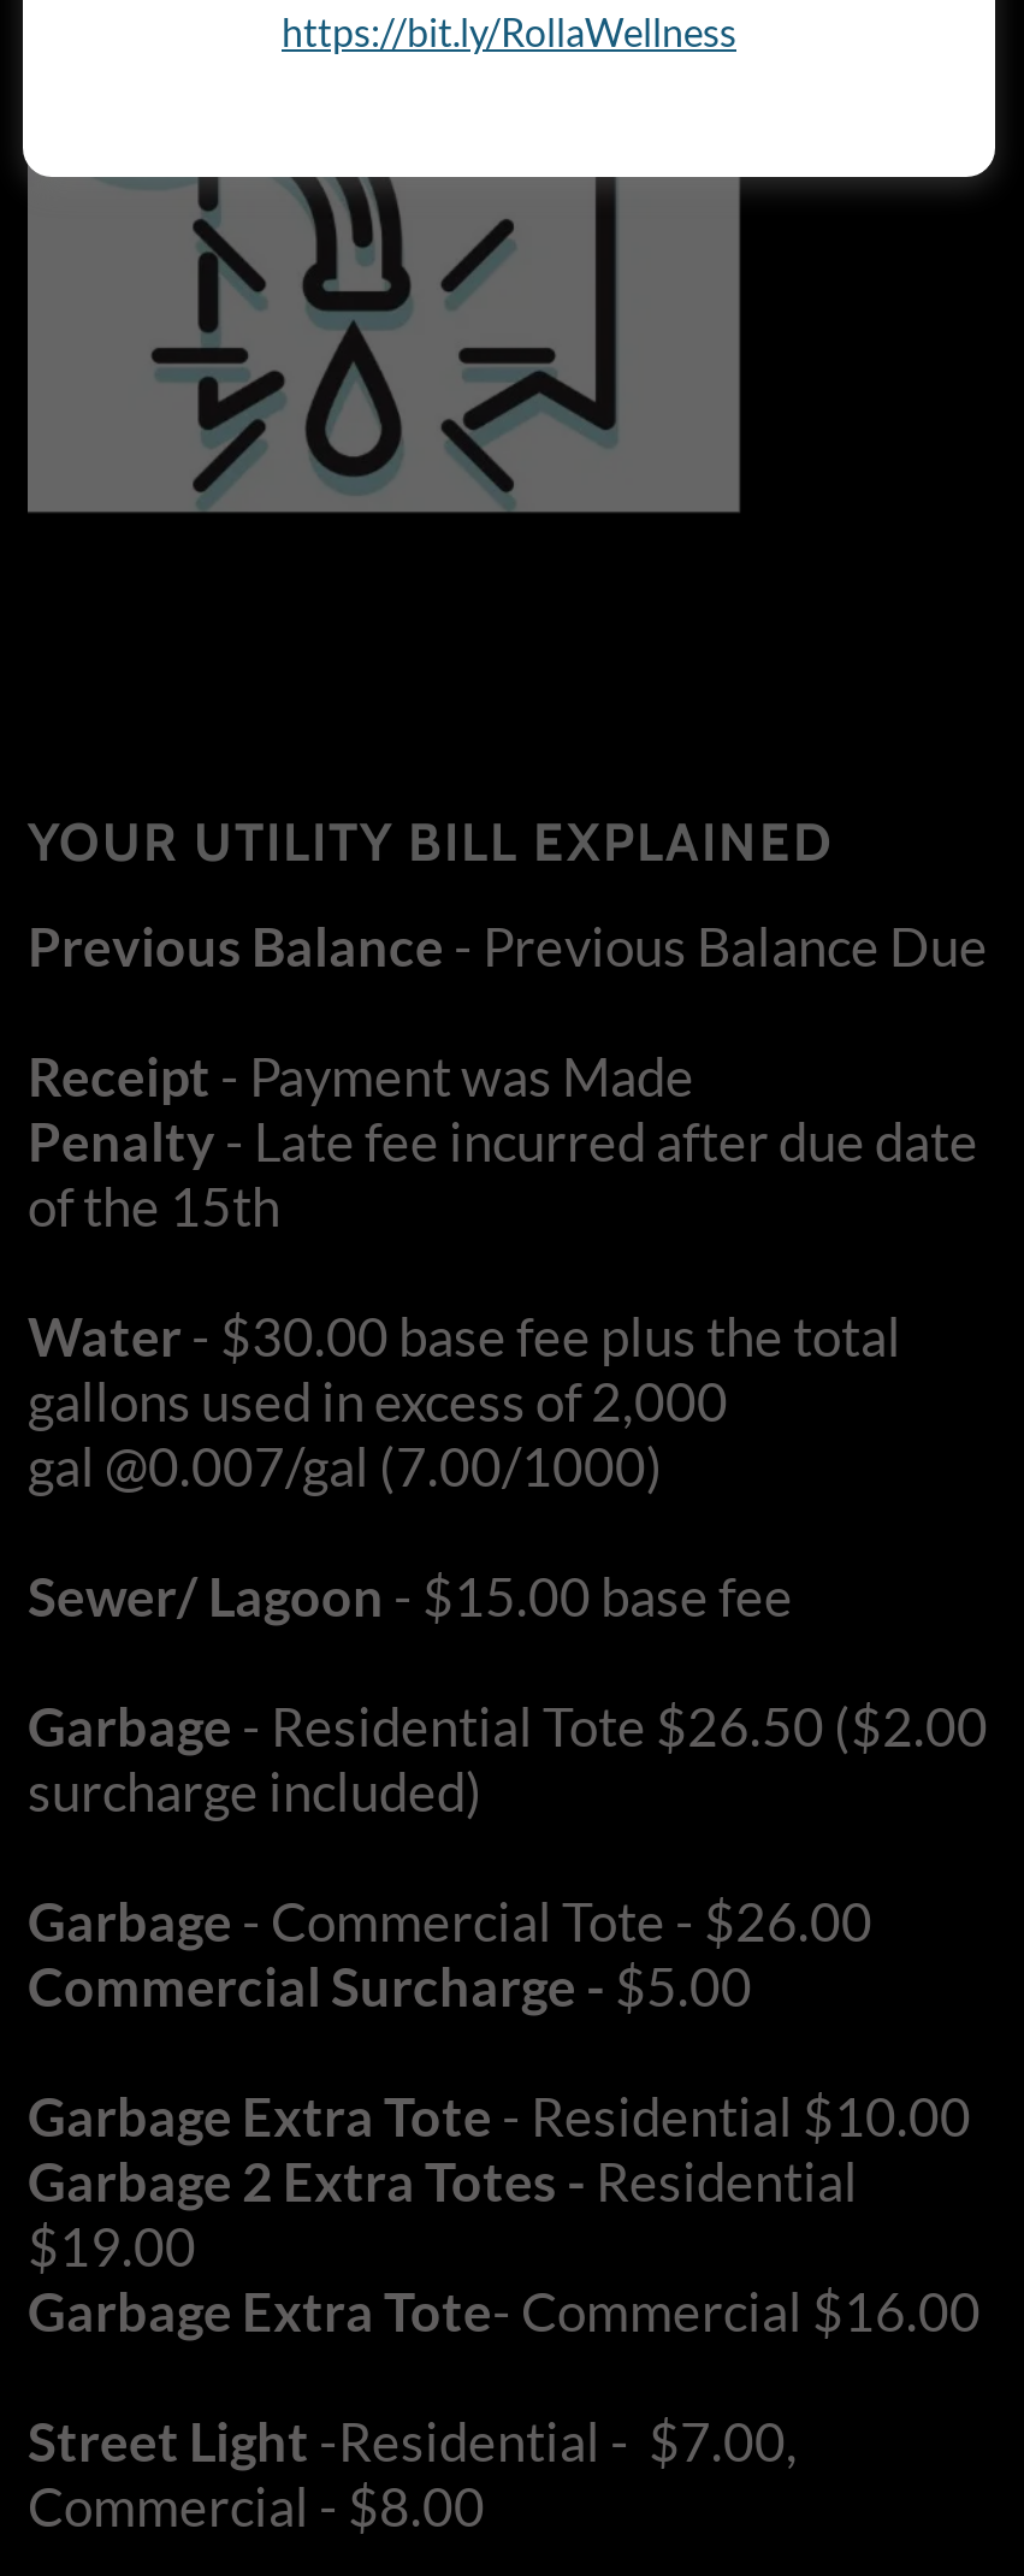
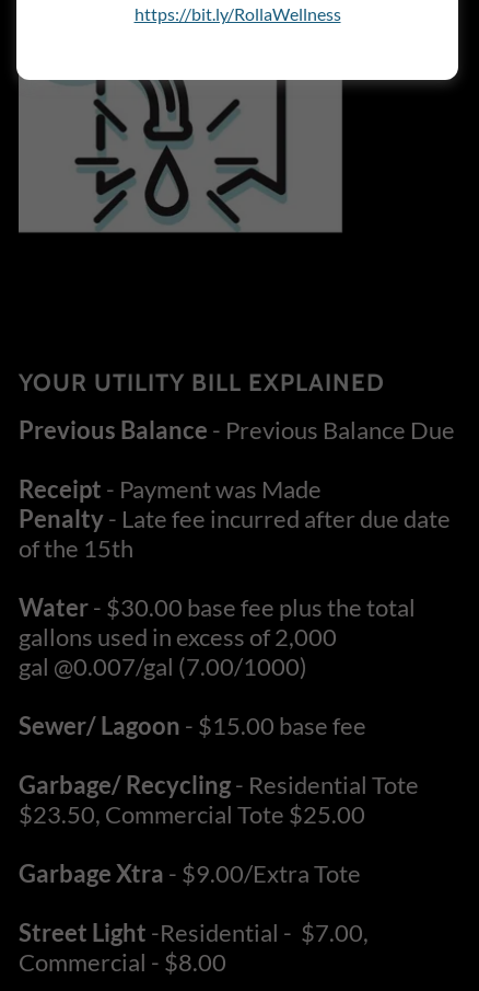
- Garbage - Residential Tote $26.50 ($2.00
- surcharge included)
- Garbage - Commercial Tote - $26.00
- Commercial Surcharge - $5.00
- Garbage Extra Tote - Residential $10.00
- Garbage 2 Extra Totes - Residential
- $19.00
- Garbage Extra Tote- Commercial $16.00
+ Garbage/ Recycling - Residential Tote
+ $23.50, Commercial Tote $25.00
+ Garbage Xtra - $9.00/Extra Tote
